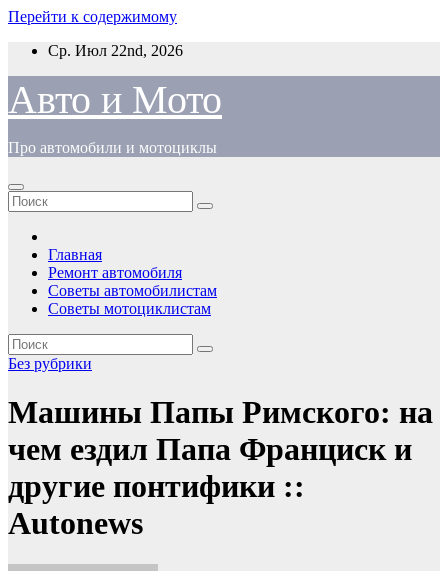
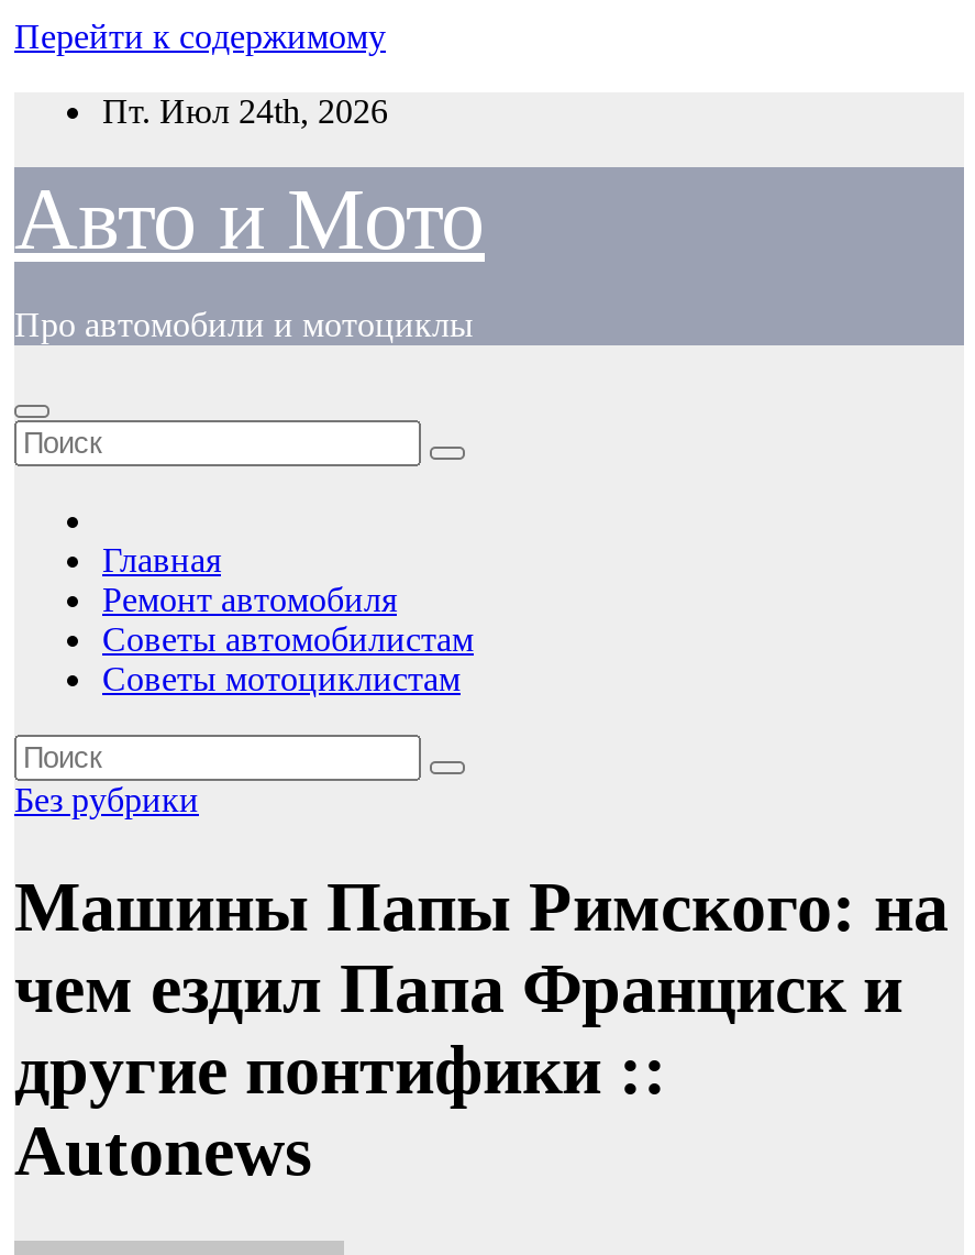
- Ср. Июл 22nd, 2026
+ Пт. Июл 24th, 2026
